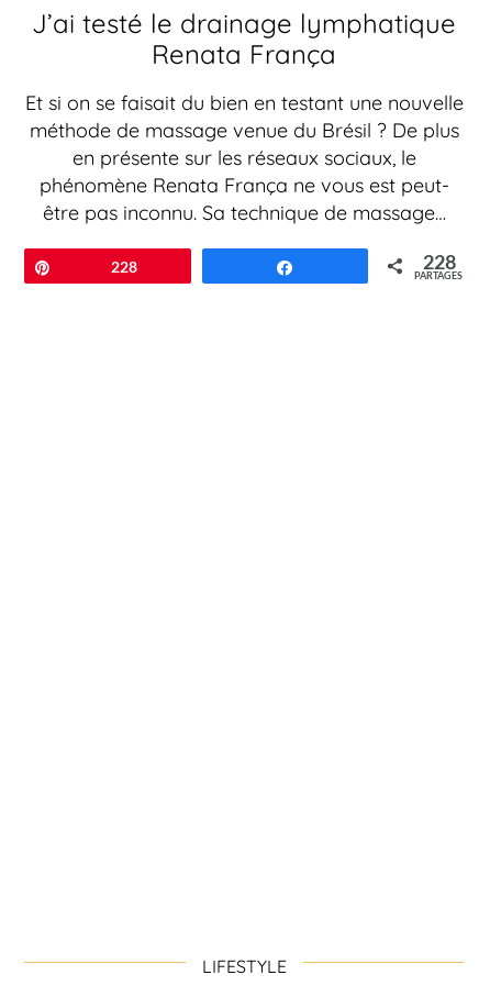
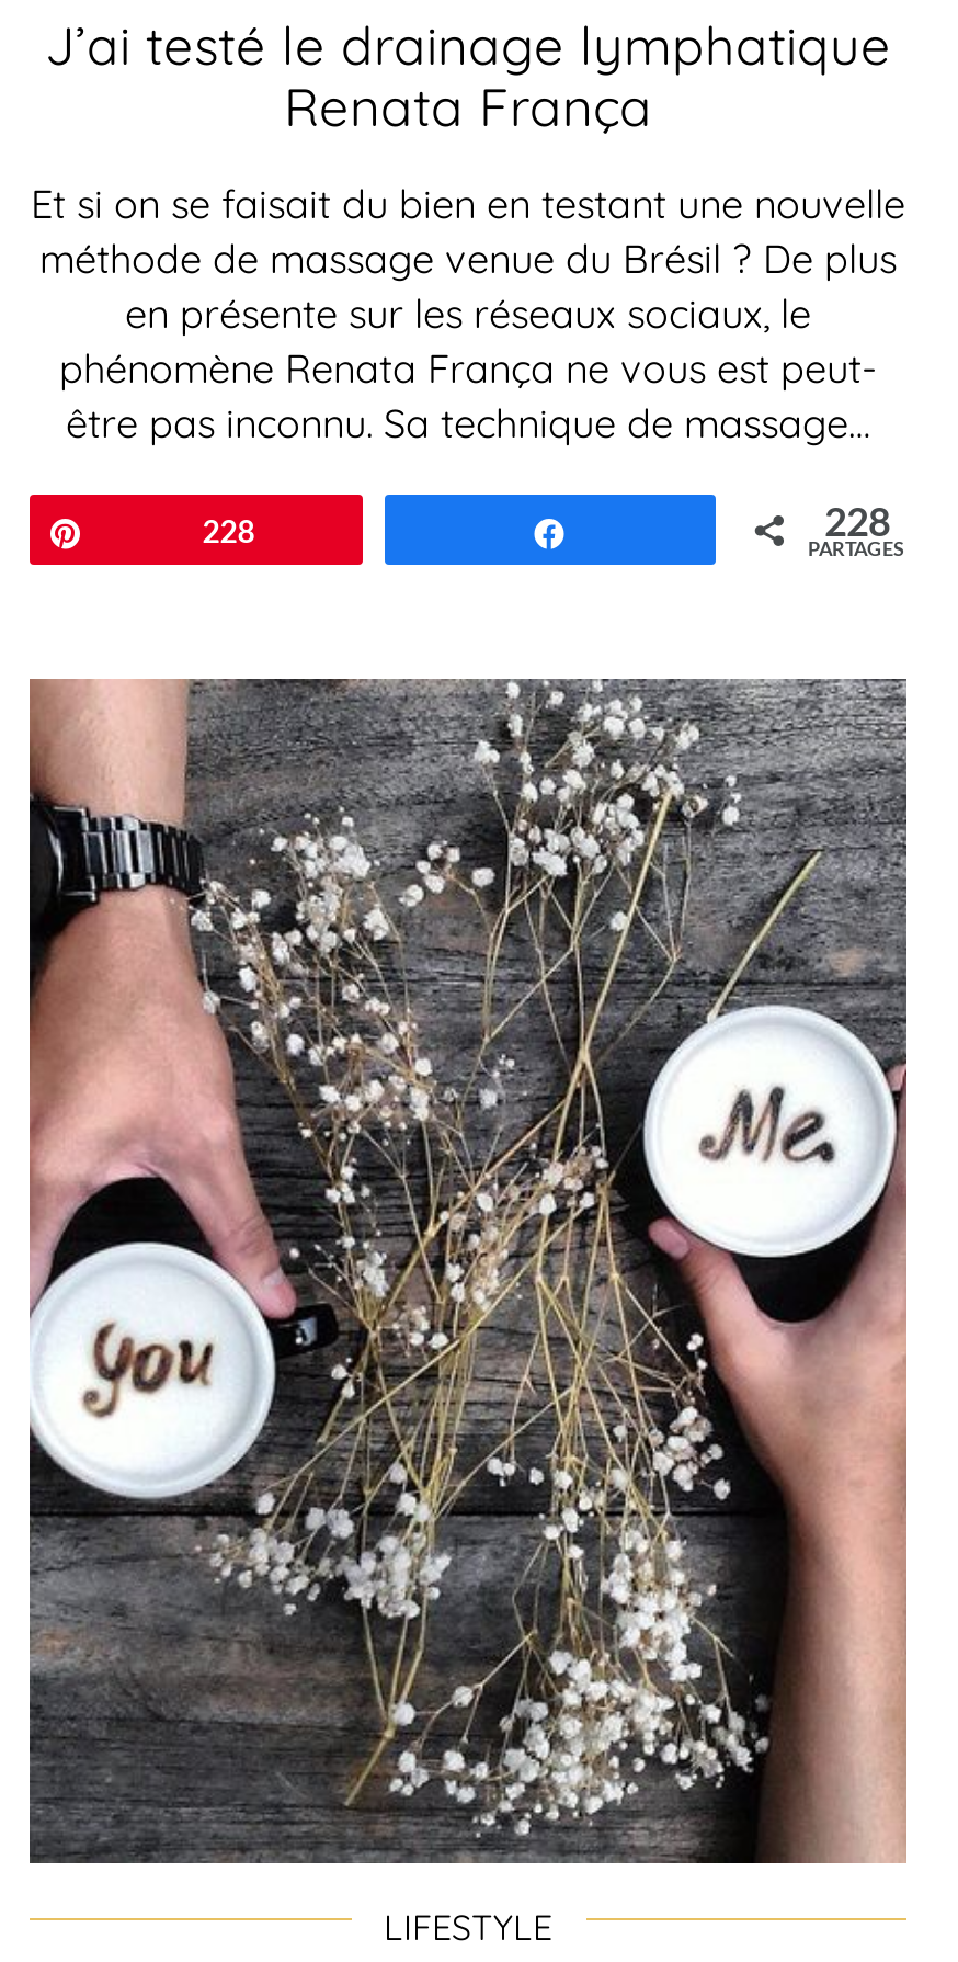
+ [image]
